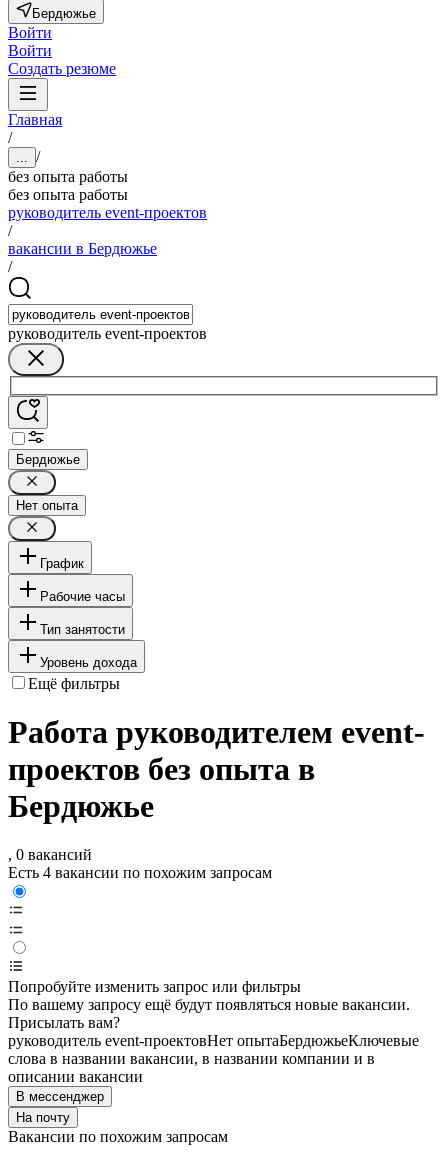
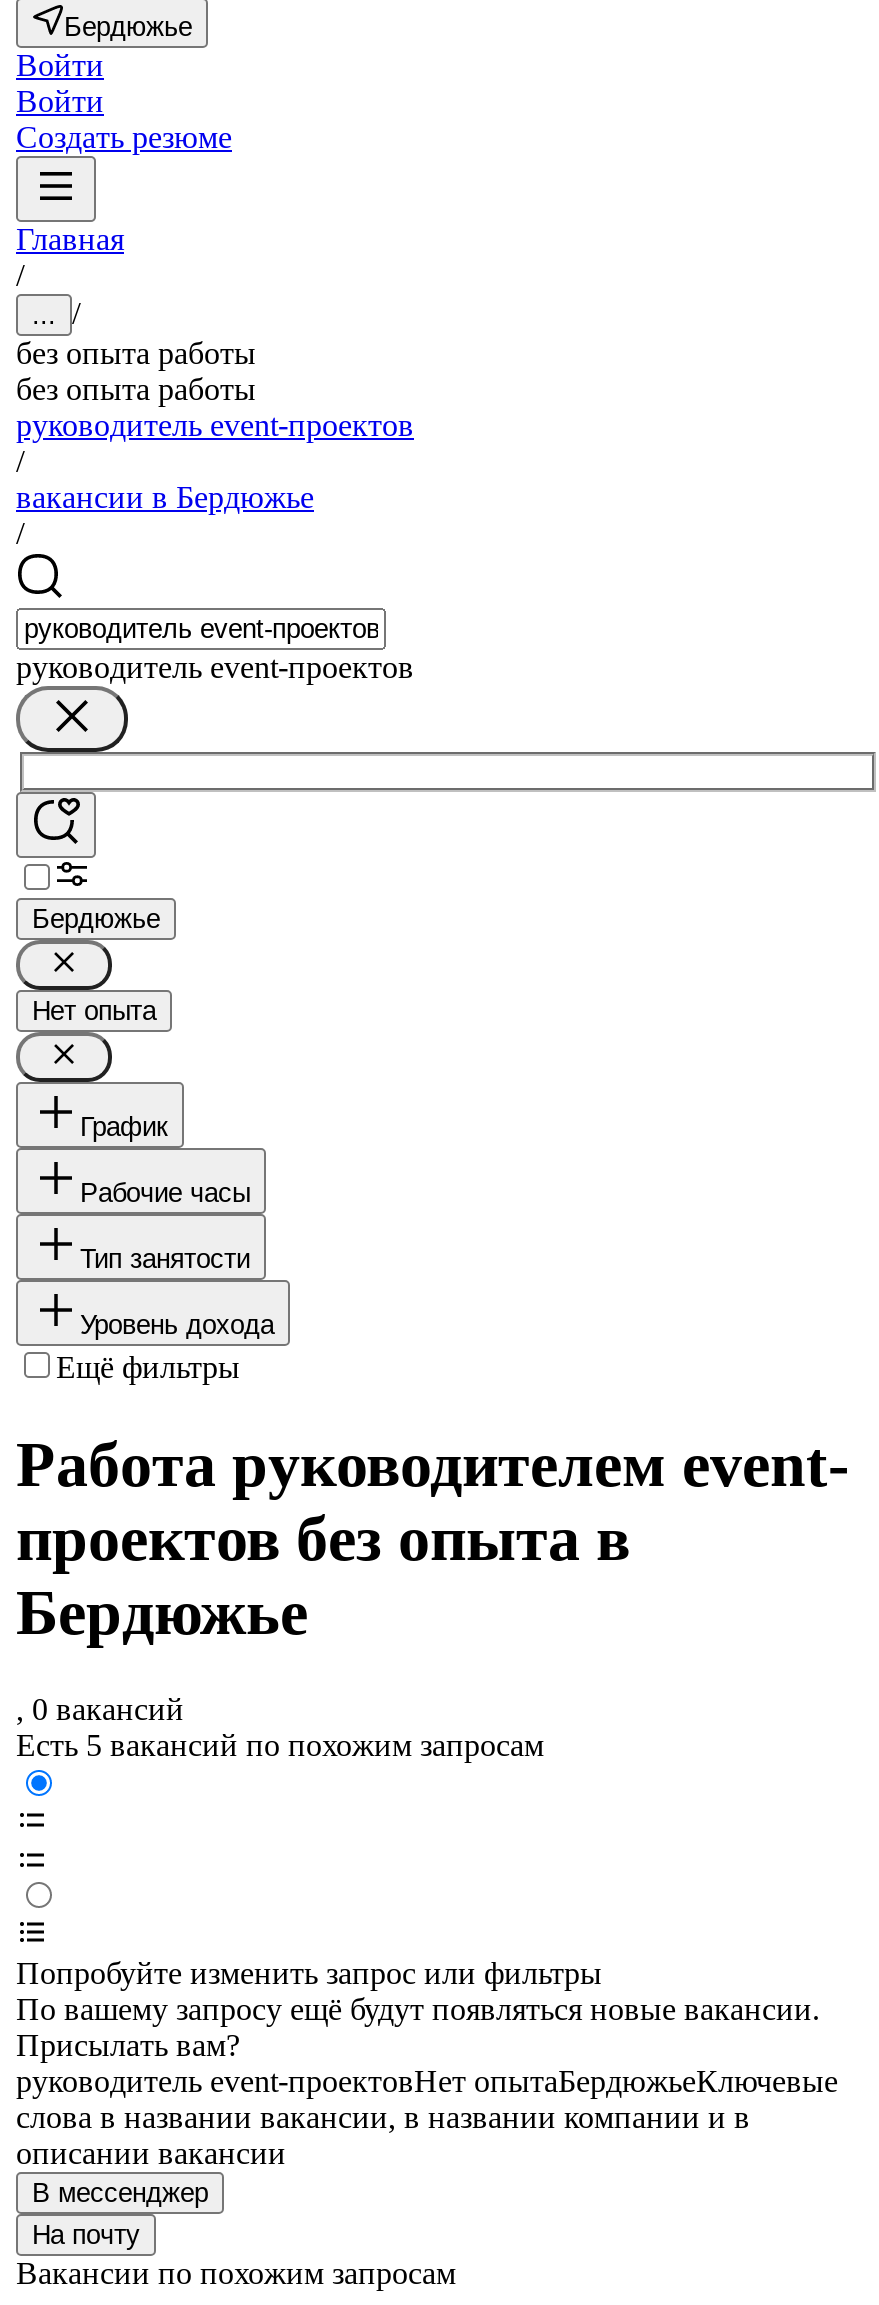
- Есть 4 вакансии по похожим запросам
+ Есть 5 вакансий по похожим запросам
